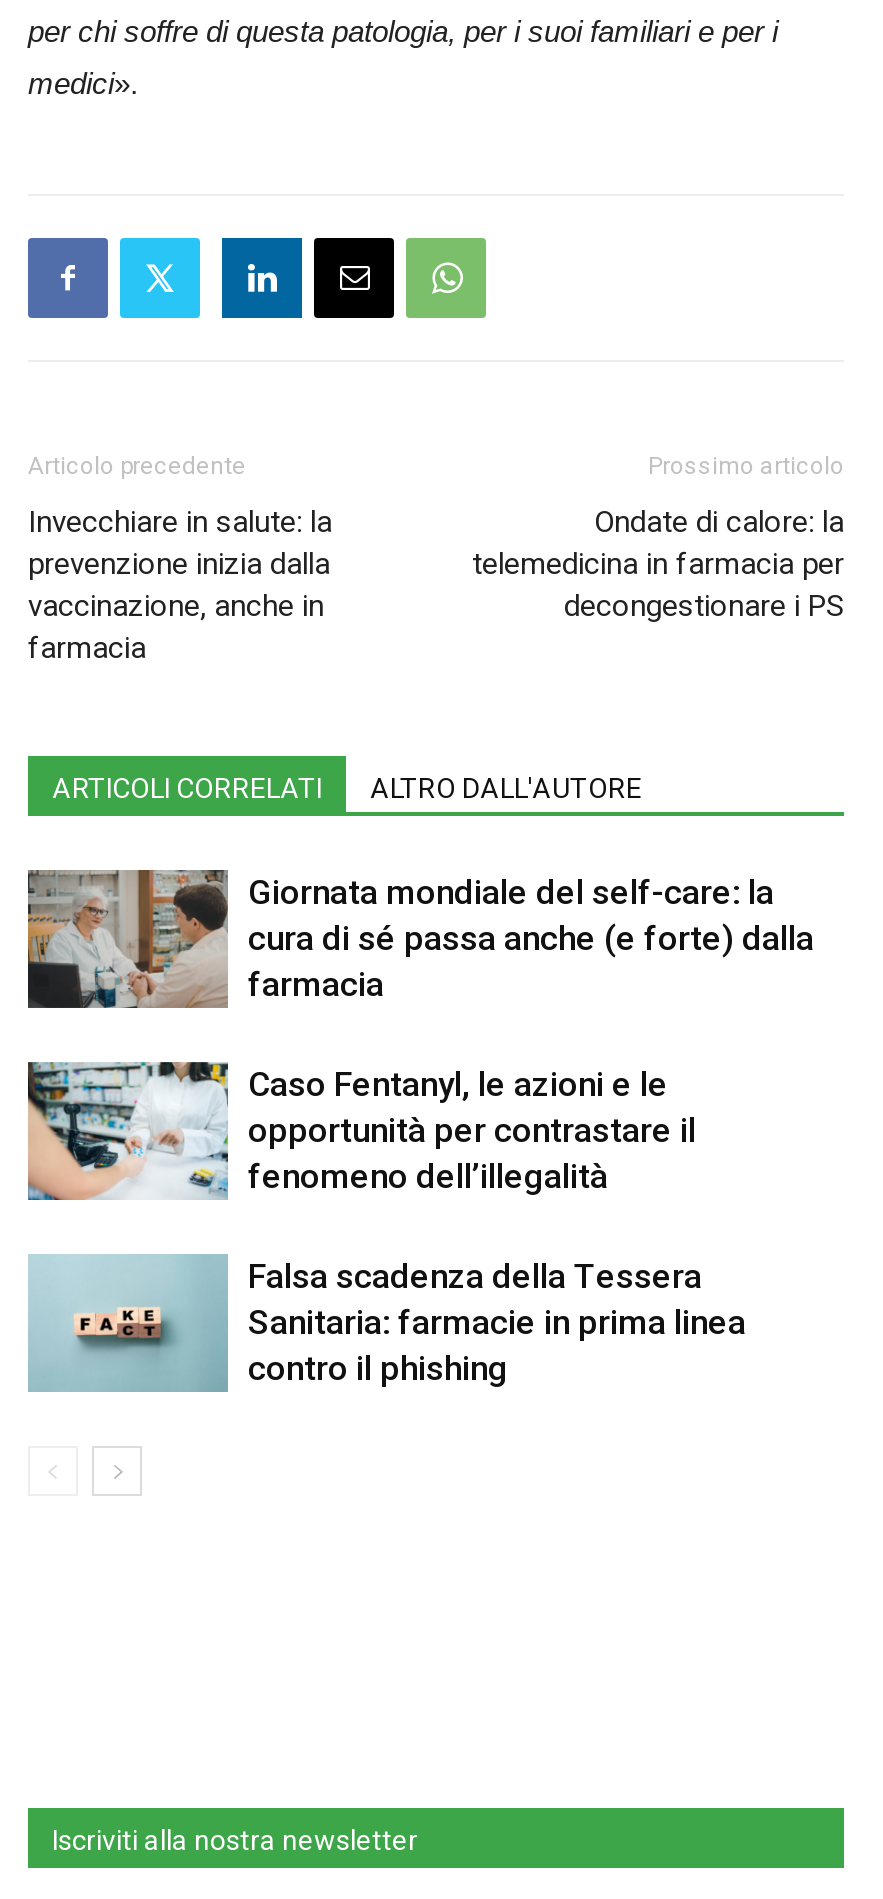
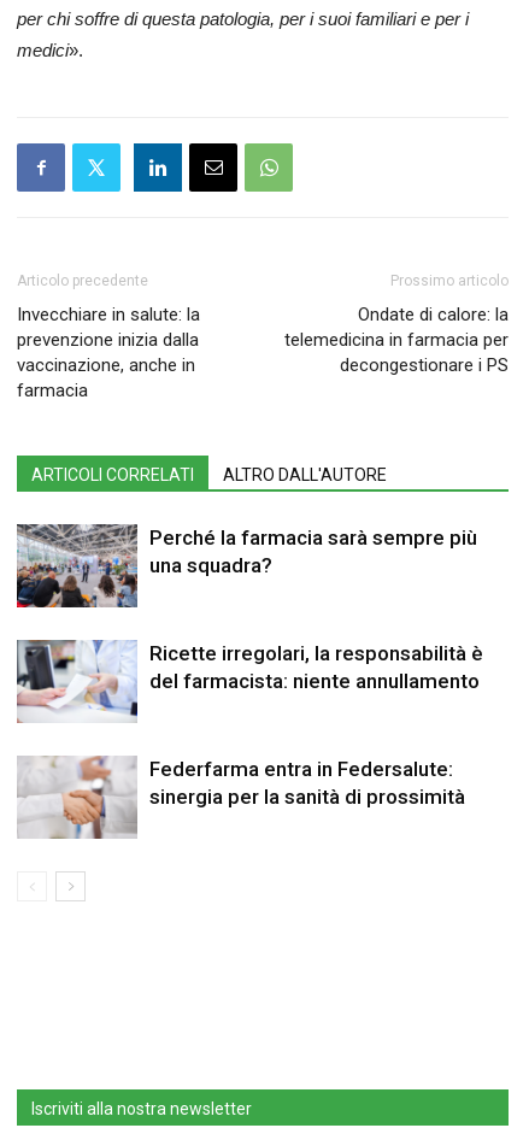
- [image]
- Giornata mondiale del self-care: la
- cura di sé passa anche (e forte) dalla
- farmacia
+ [image]
+ Perché la farmacia sarà sempre più
+ una squadra?

- [image]
- Caso Fentanyl, le azioni e le
- opportunità per contrastare il
- fenomeno dell’illegalità
+ [image]
+ Ricette irregolari, la responsabilità è
+ del farmacista: niente annullamento

- [image]
- Falsa scadenza della Tessera
- Sanitaria: farmacie in prima linea
- contro il phishing
+ [image]
+ Federfarma entra in Federsalute:
+ sinergia per la sanità di prossimità
